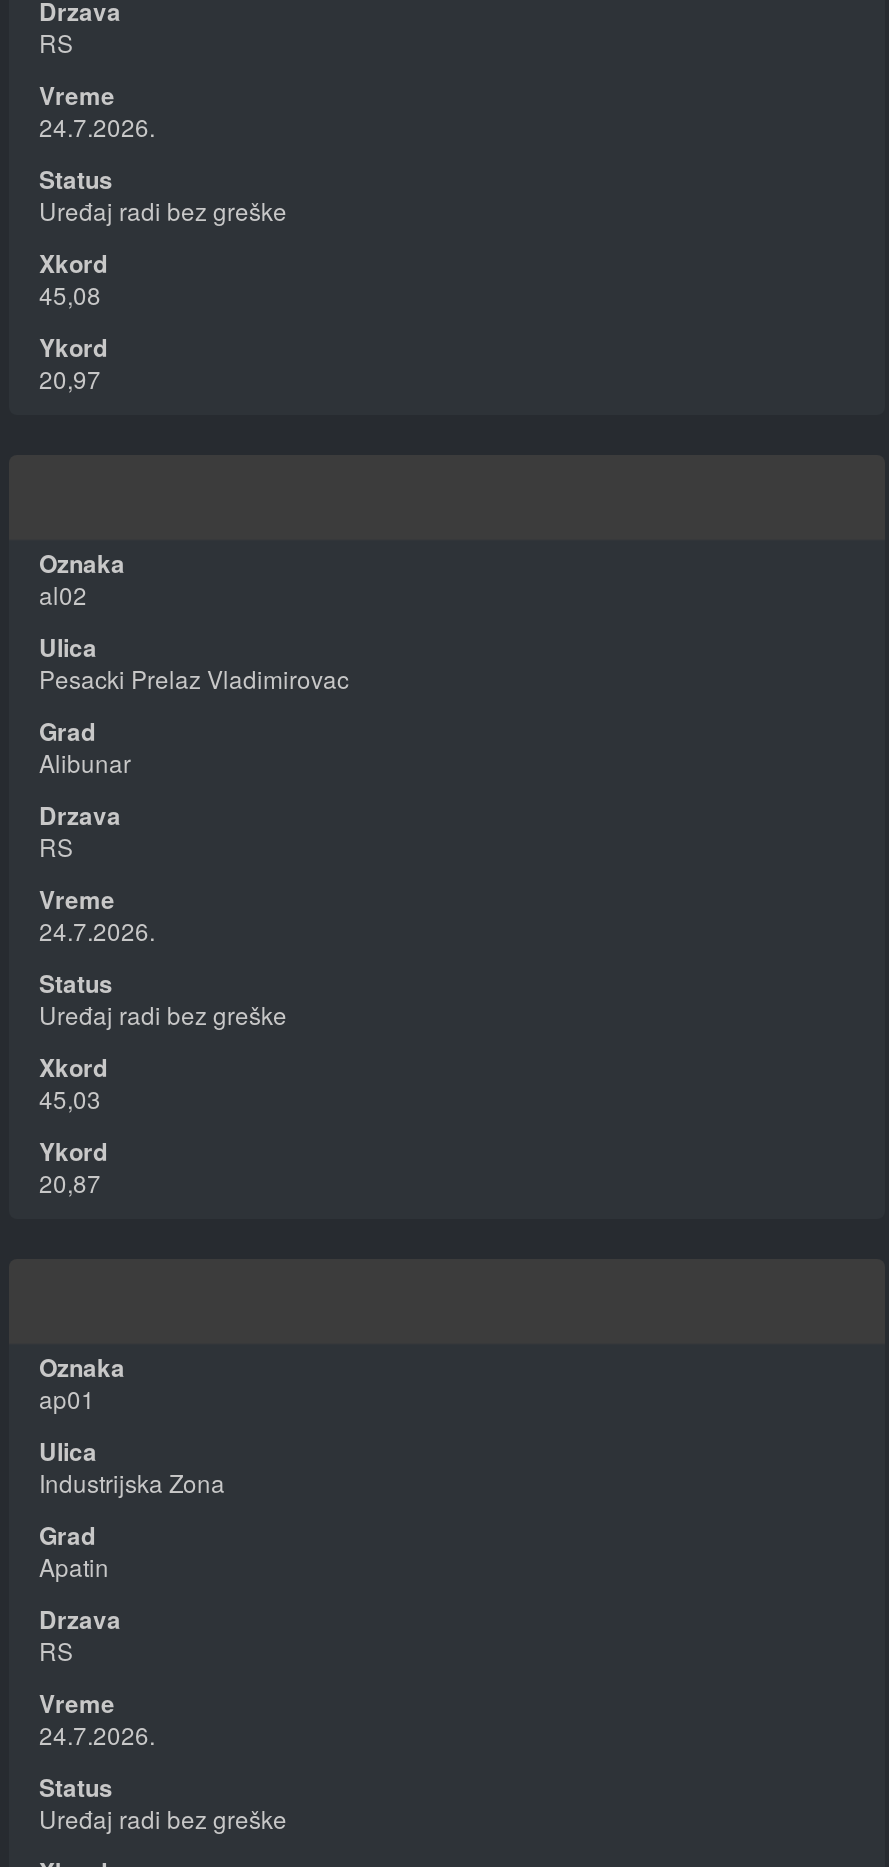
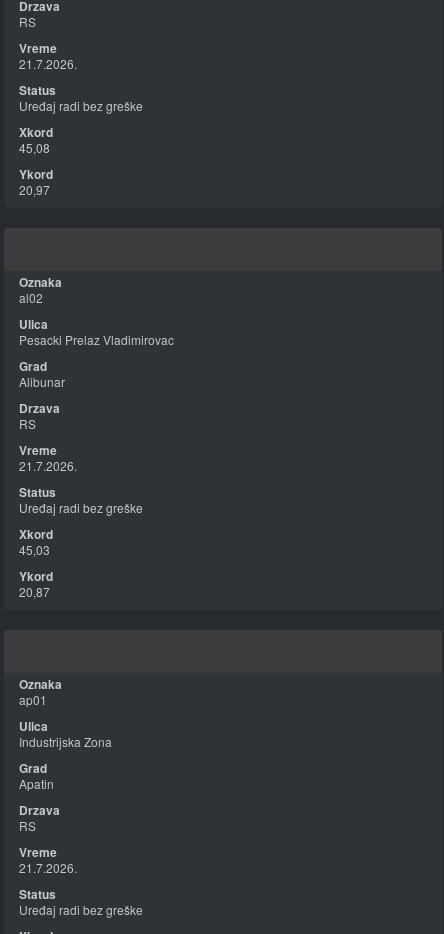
- 24.7.2026.
+ 21.7.2026.

- 24.7.2026.
+ 21.7.2026.

- 24.7.2026.
+ 21.7.2026.
